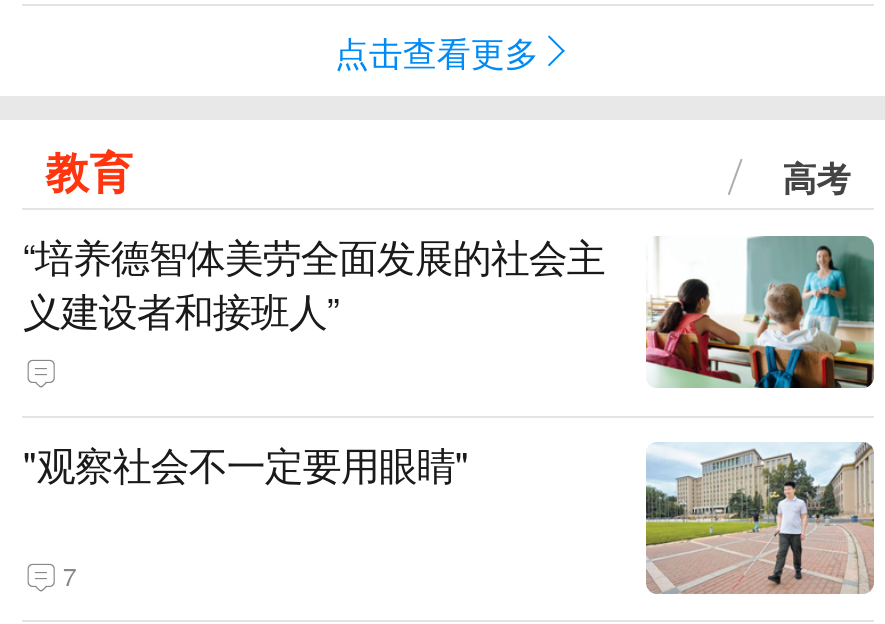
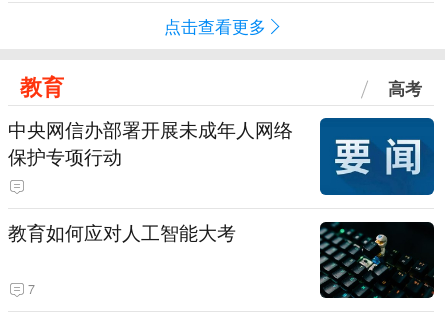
- [image]
- “培养德智体美劳全面发展的社会主
- 义建设者和接班人”
+ [image]
+ 中央网信办部署开展未成年人网络
+ 保护专项行动

- "观察社会不一定要用眼睛"
+ 教育如何应对人工智能大考

- [image]
+ [image]
